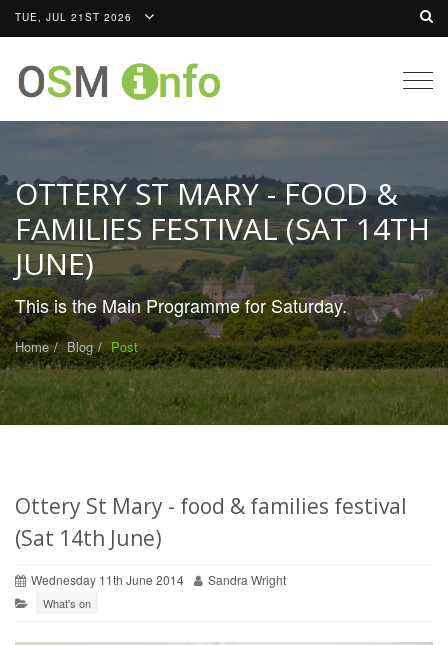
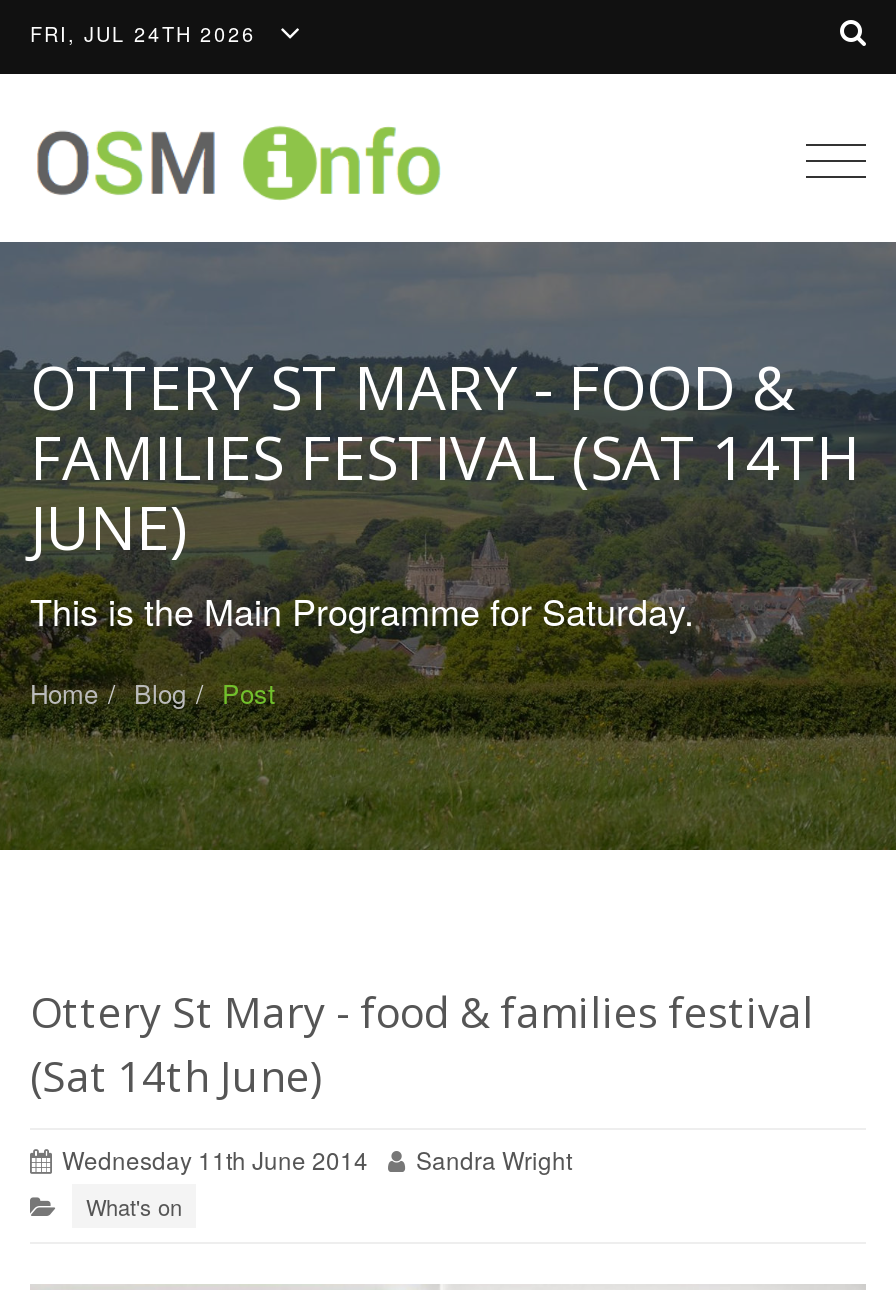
- TUE, JUL 21ST 2026
+ FRI, JUL 24TH 2026
